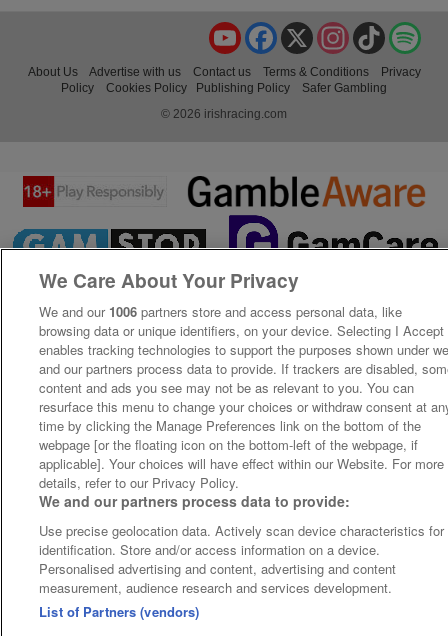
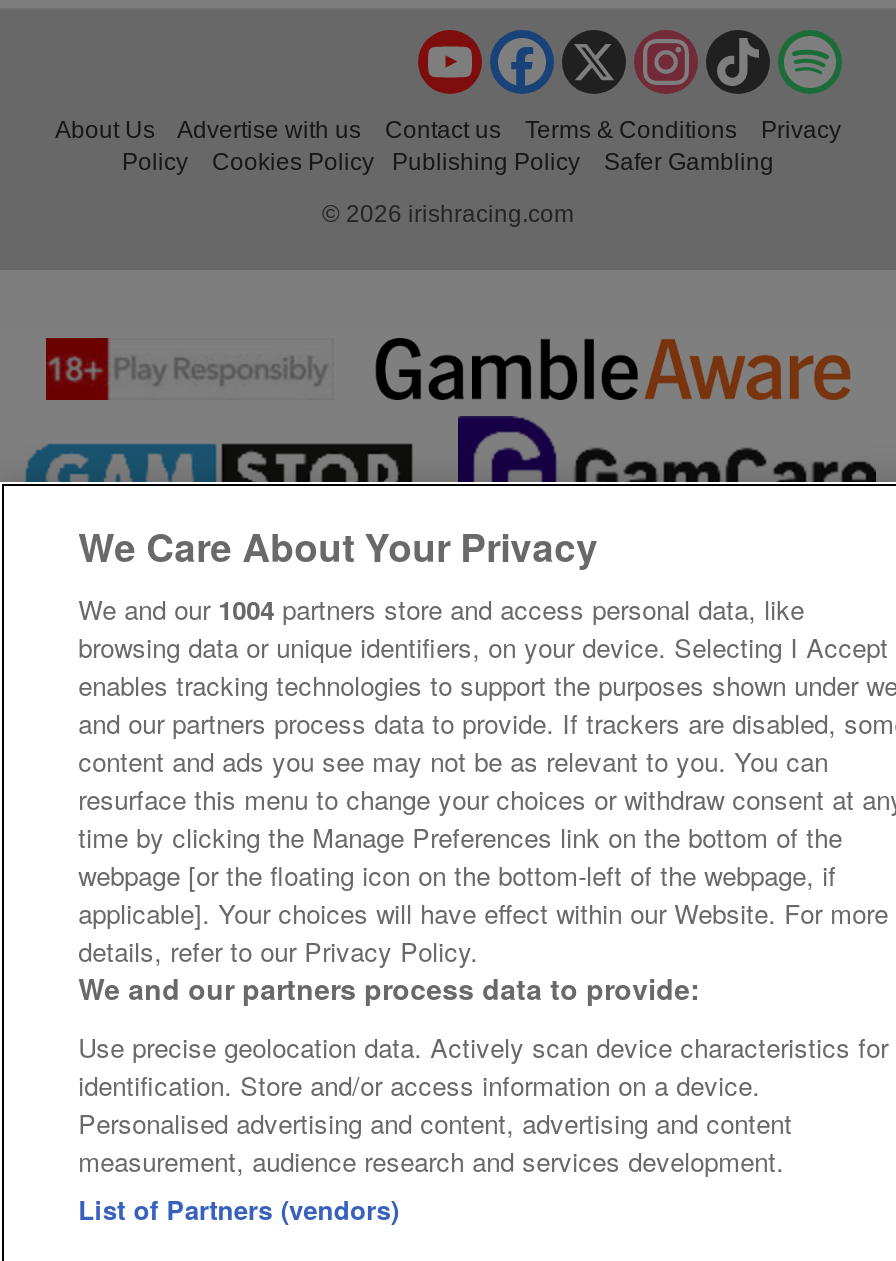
- We and our 1006 partners store and access personal data, like
+ We and our 1004 partners store and access personal data, like
